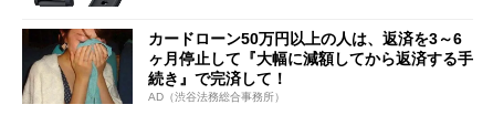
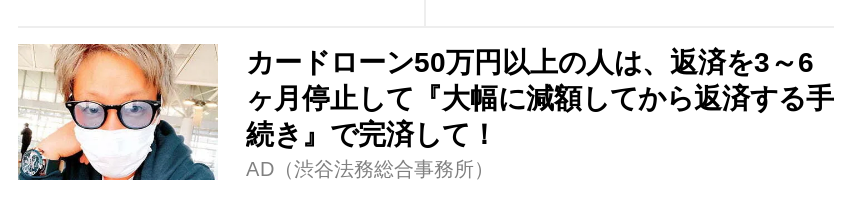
- [image]
+ [image]
